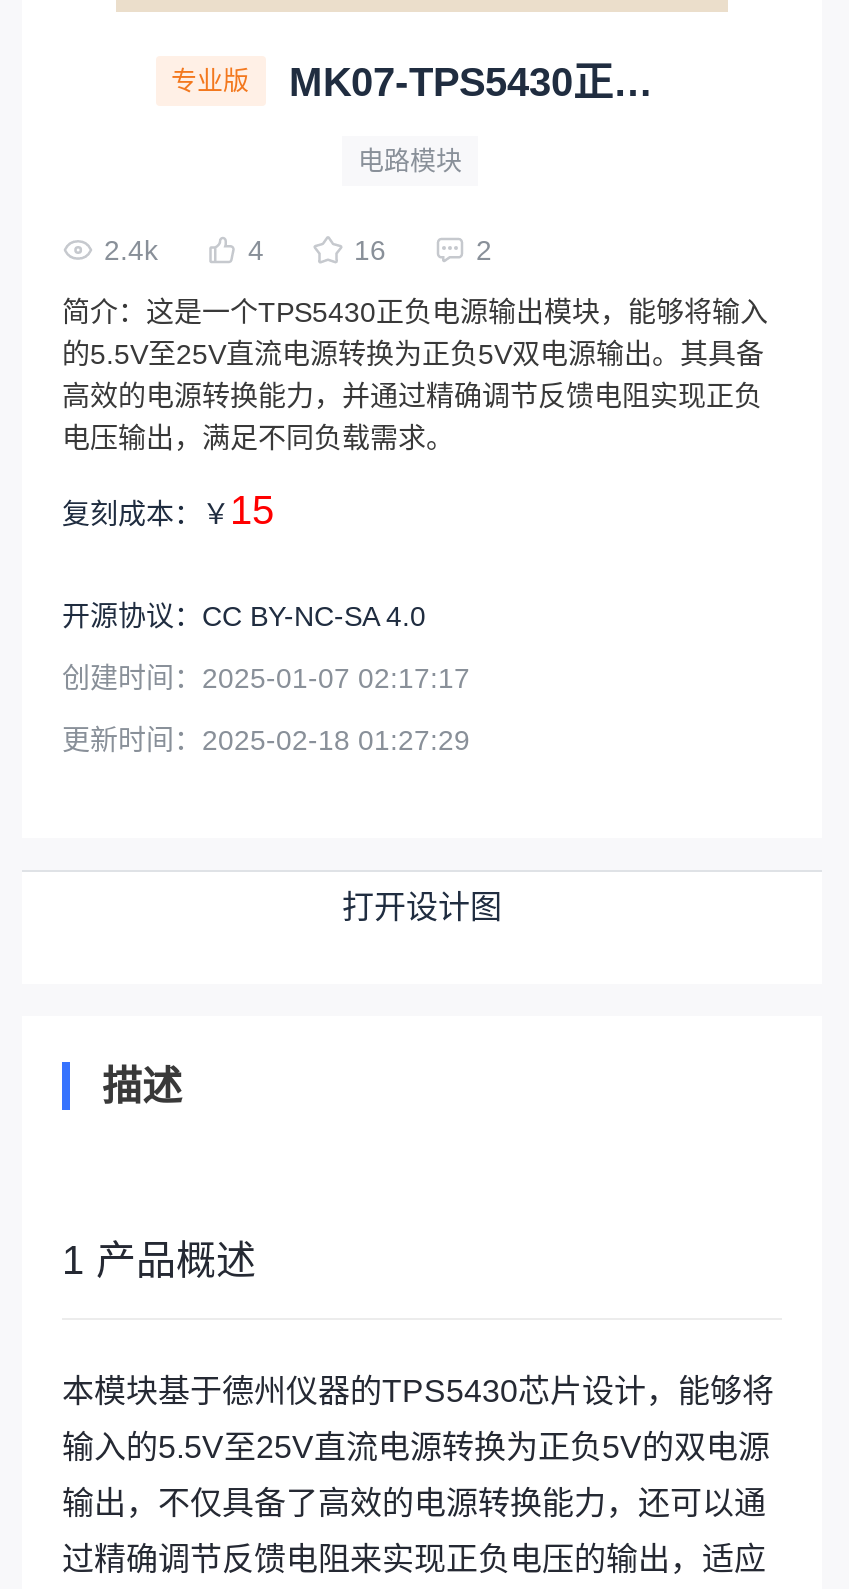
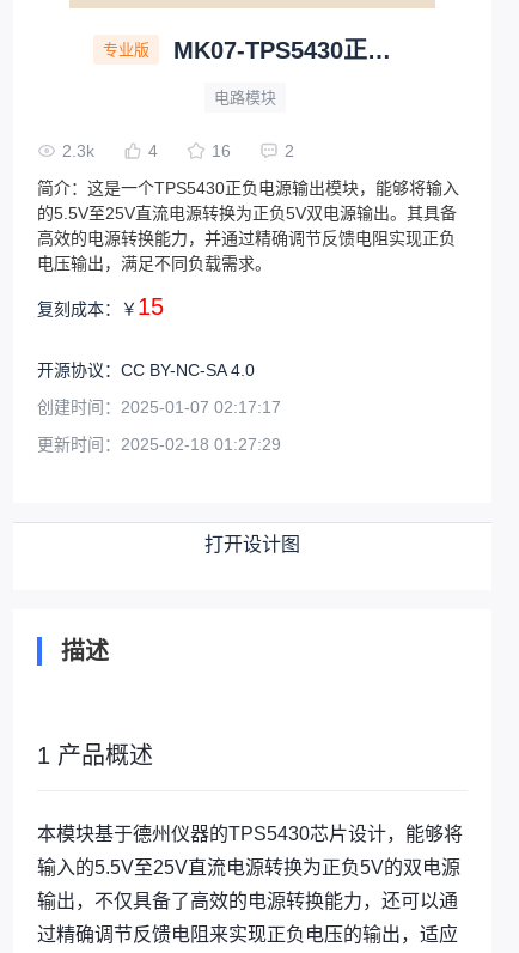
- 2.4k
+ 2.3k
